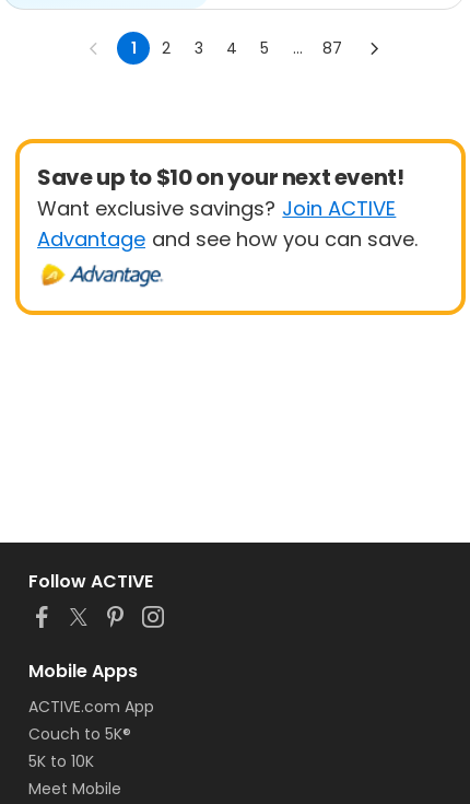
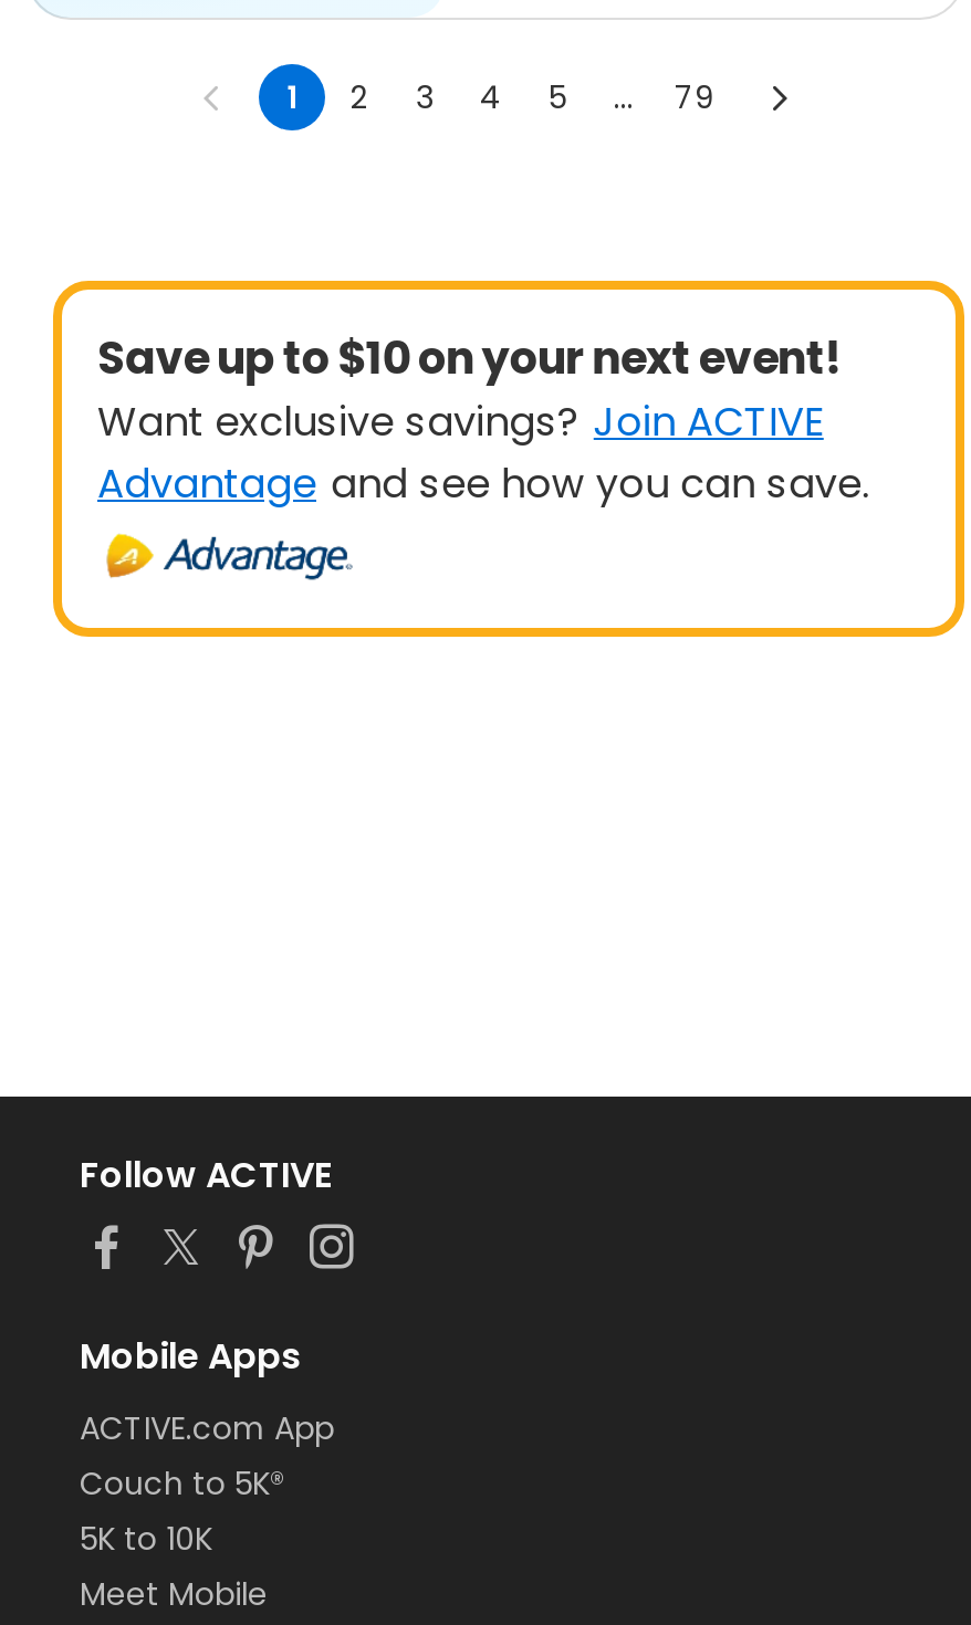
- 87
+ 79
